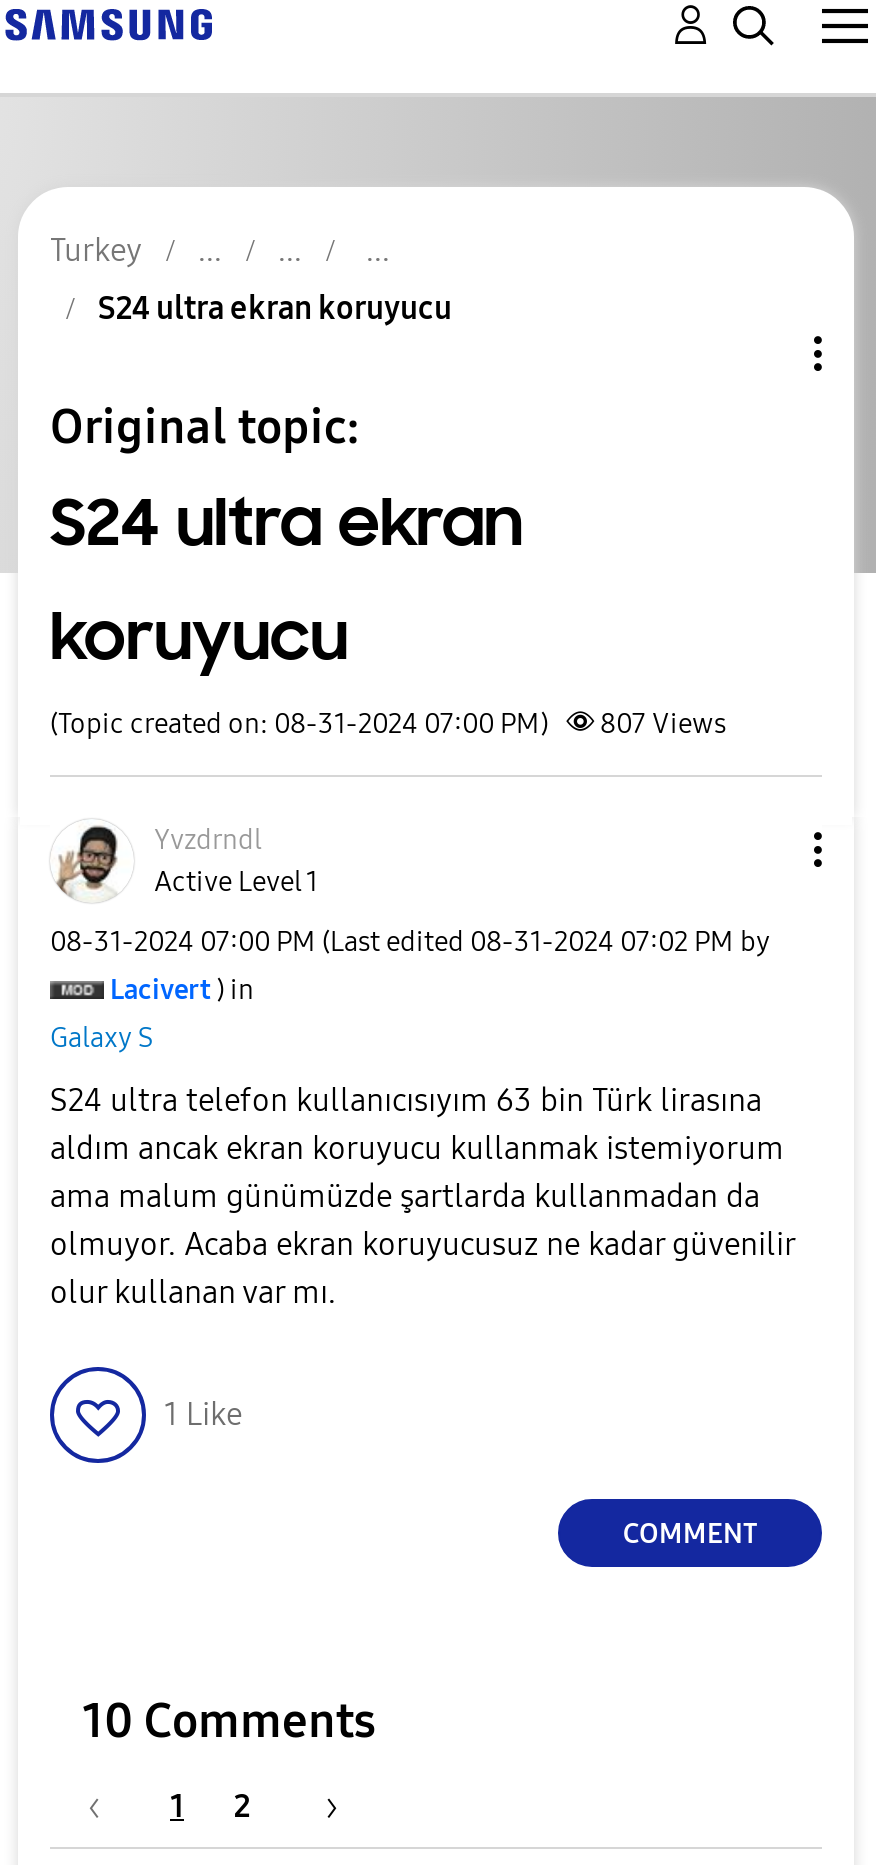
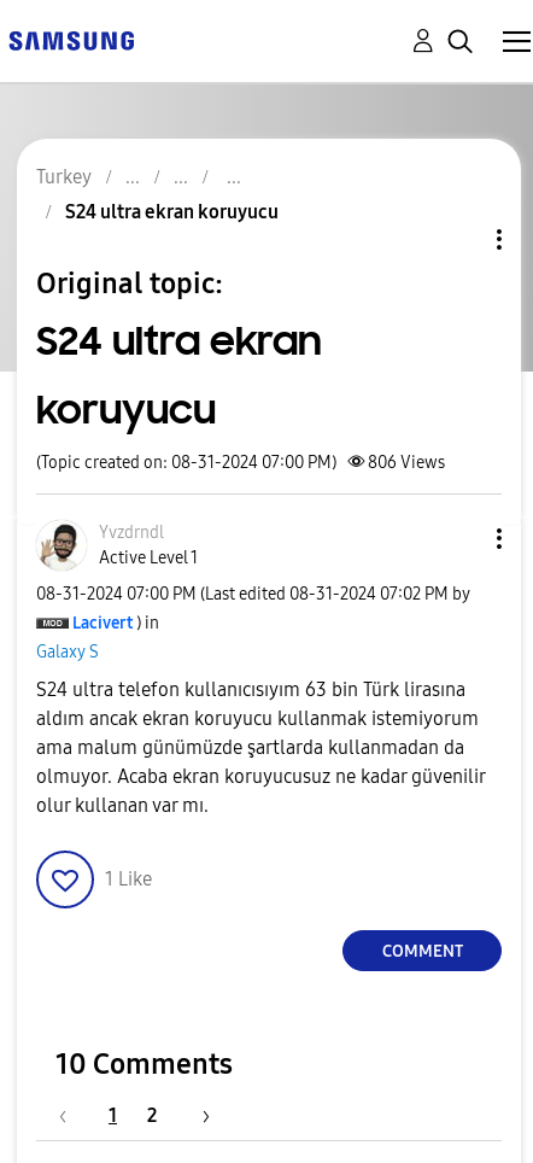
- (Topic created on: 08-31-2024 07:00 PM) 807 Views
+ (Topic created on: 08-31-2024 07:00 PM) 806 Views
